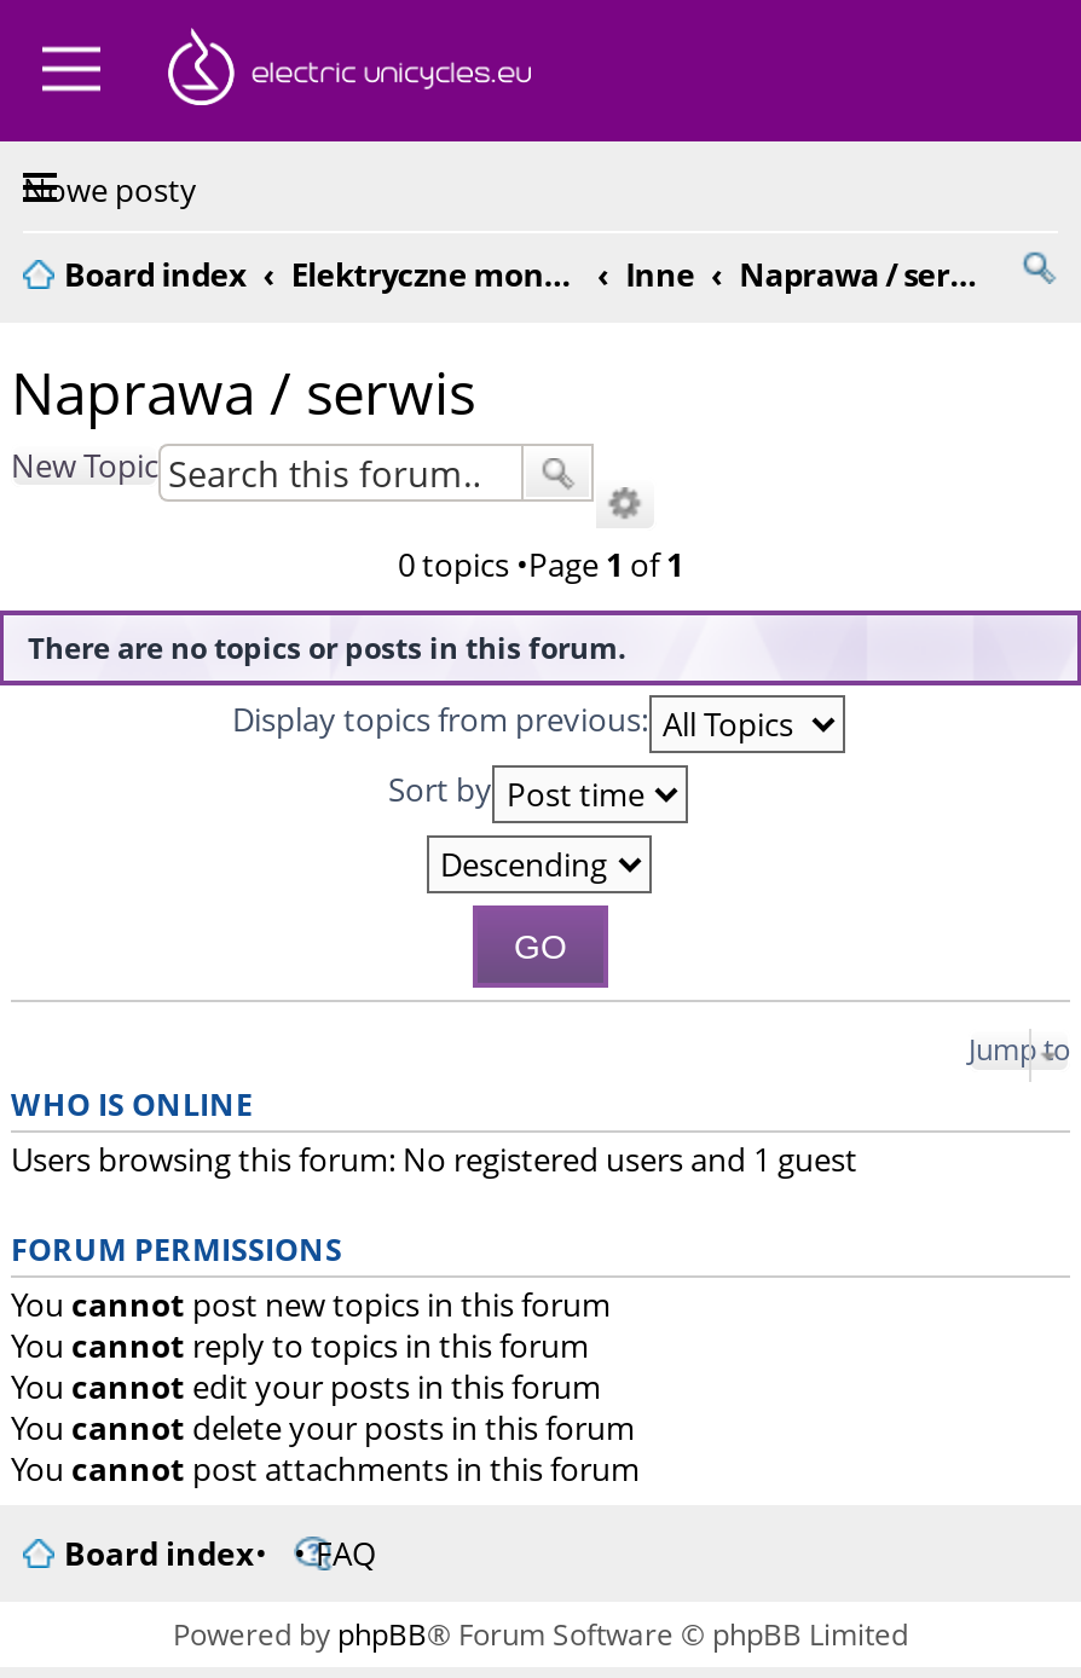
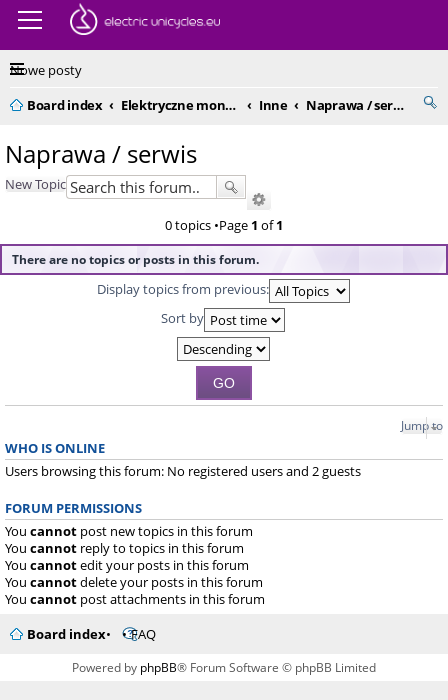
- Users browsing this forum: No registered users and 1 guest
+ Users browsing this forum: No registered users and 2 guests
